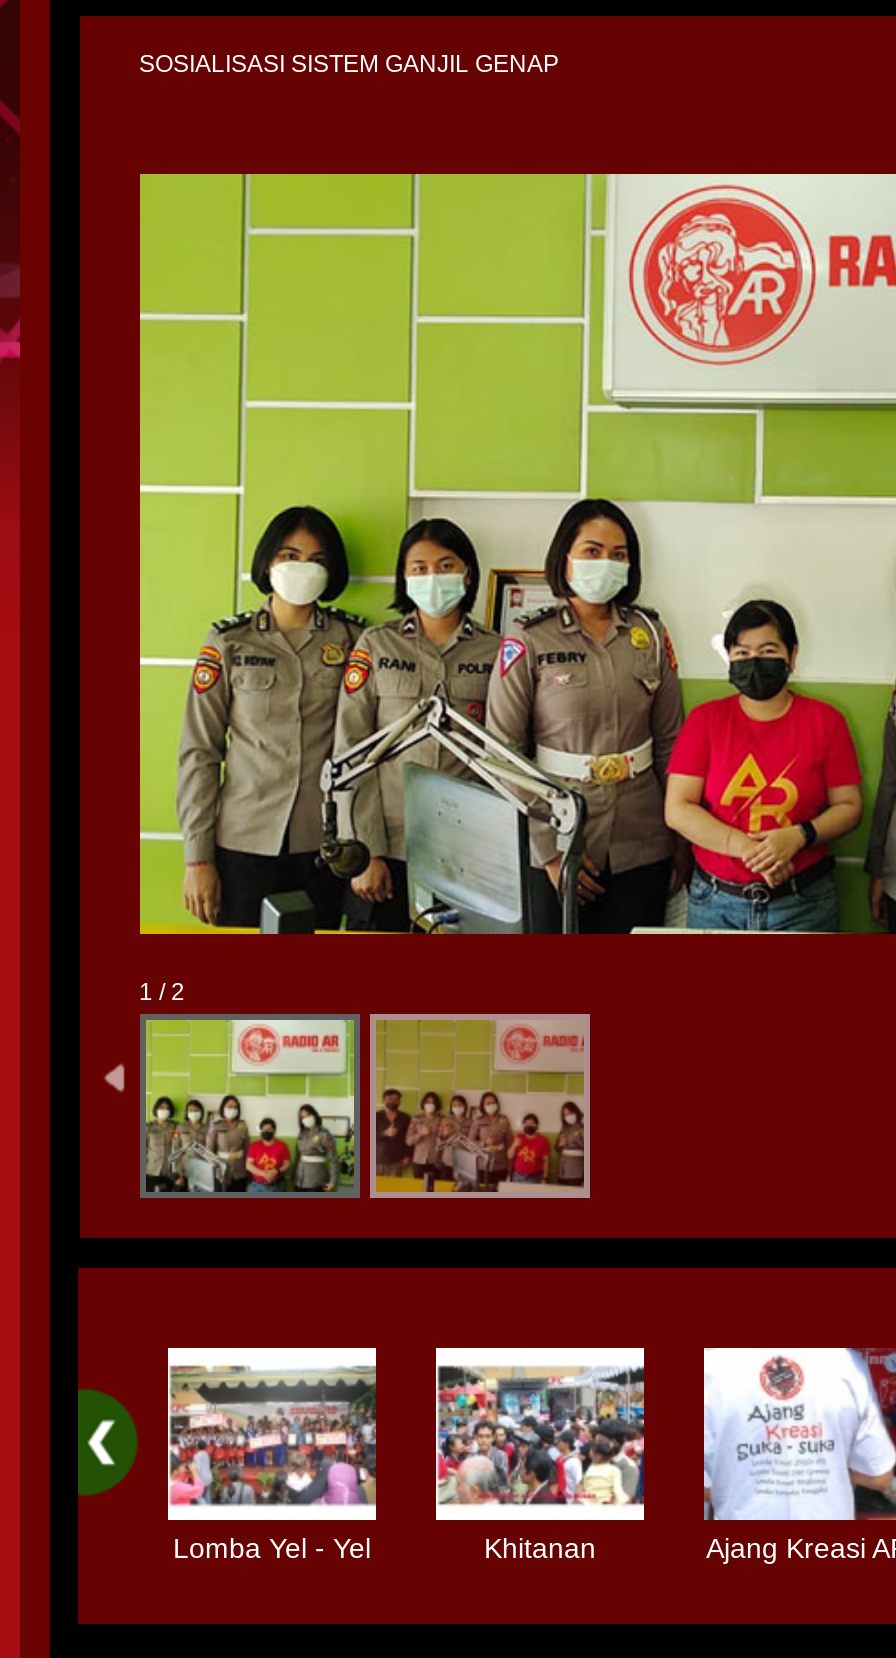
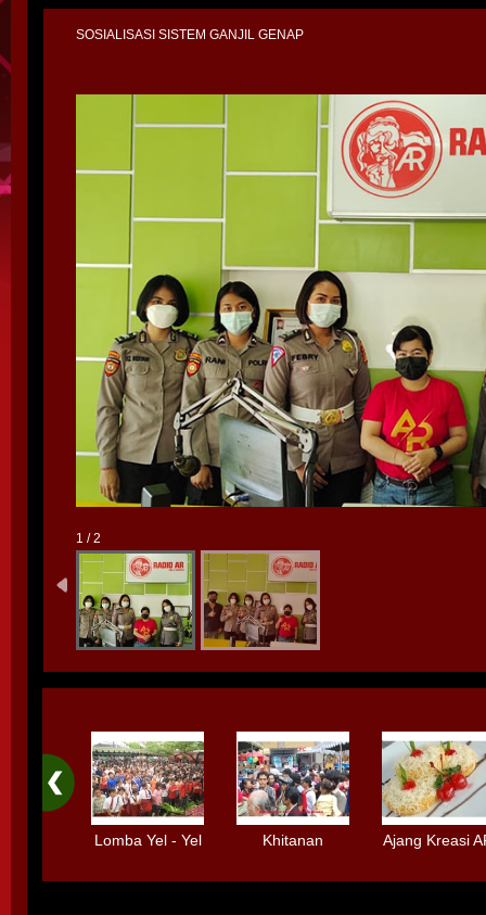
- [image]
+ [image]

- [image]
+ [image]
